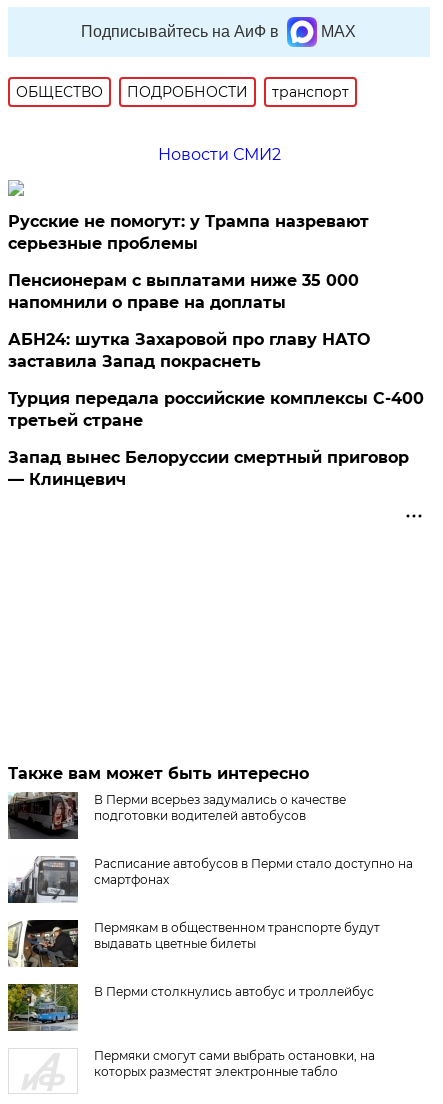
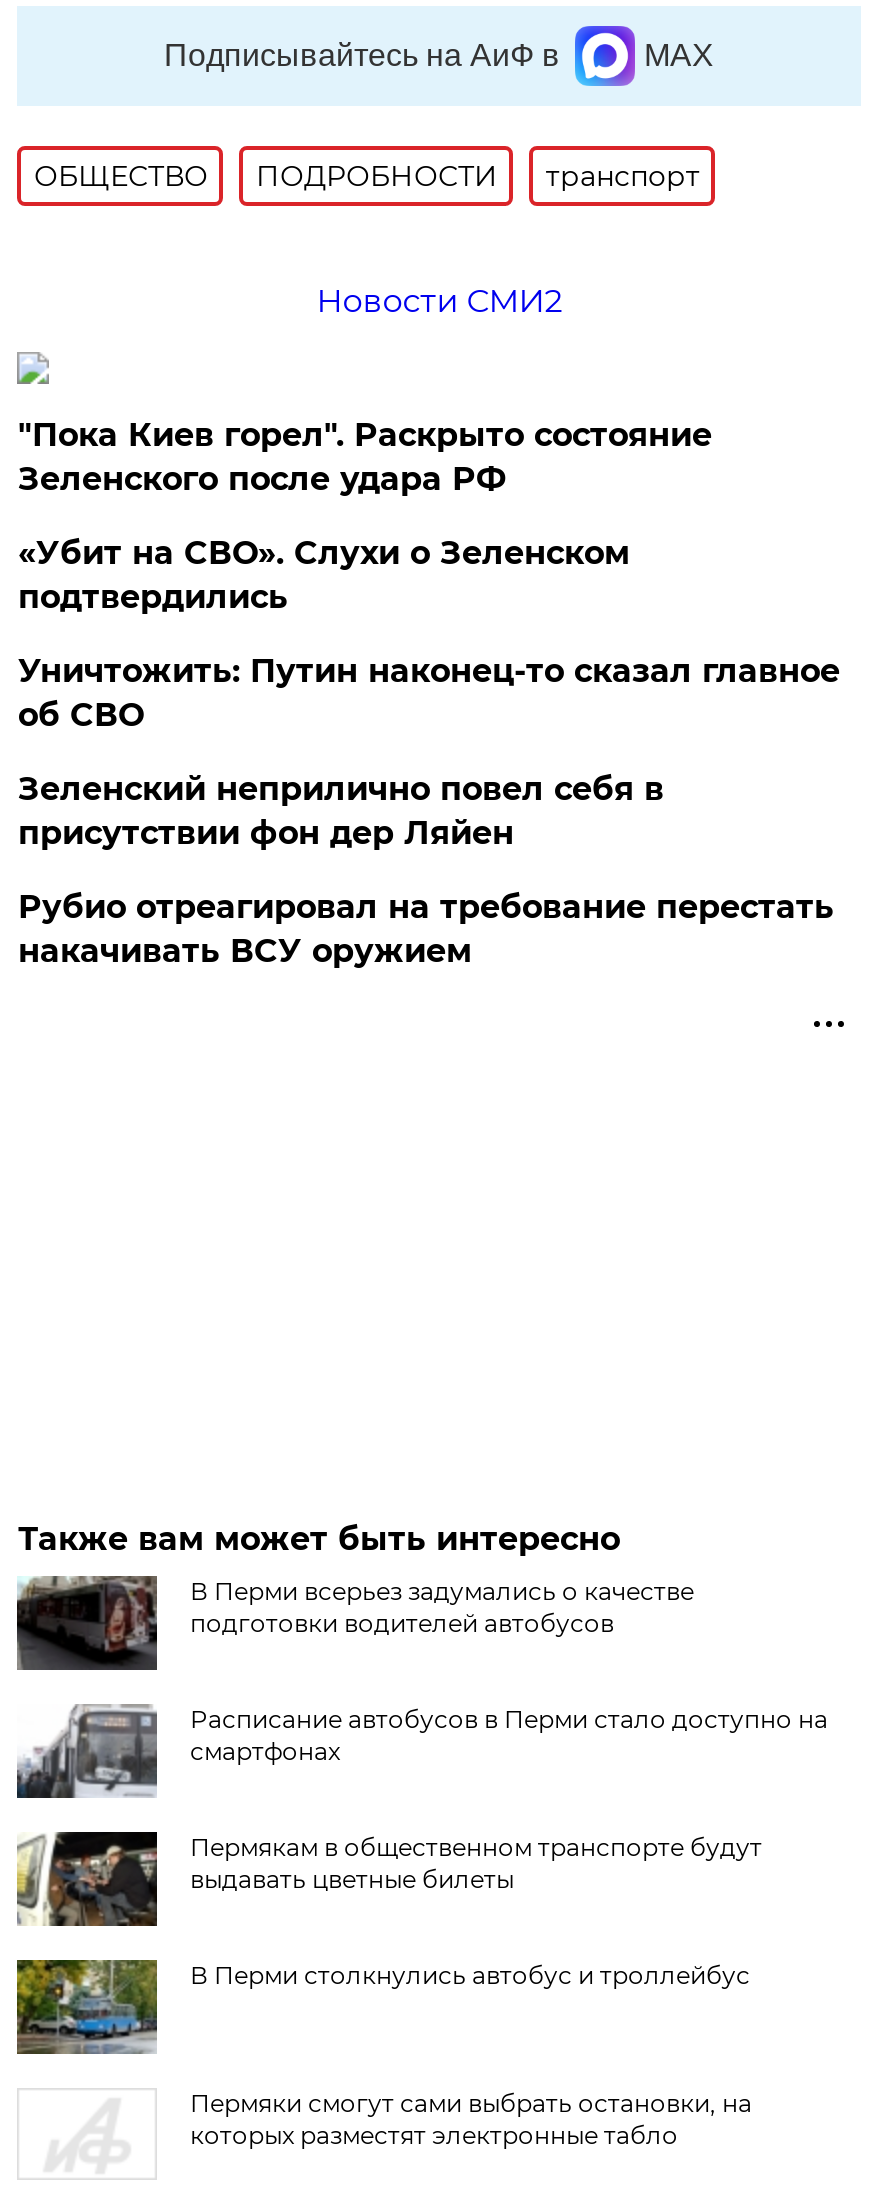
- Русские не помогут: у Трампа назревают
- серьезные проблемы
+ "Пока Киев горел". Раскрыто состояние
+ Зеленского после удара РФ

- Пенсионерам с выплатами ниже 35 000
- напомнили о праве на доплаты
+ «Убит на СВО». Слухи о Зеленском
+ подтвердились

- АБН24: шутка Захаровой про главу НАТО
- заставила Запад покраснеть
+ Уничтожить: Путин наконец-то сказал главное
+ об СВО

- Турция передала российские комплексы С-400
- третьей стране
+ Зеленский неприлично повел cебя в
+ присутствии фон дер Ляйен

- Запад вынес Белоруссии смертный приговор
- — Клинцевич
+ Рубио отреагировал на требование перестать
+ накачивать ВСУ оружием
